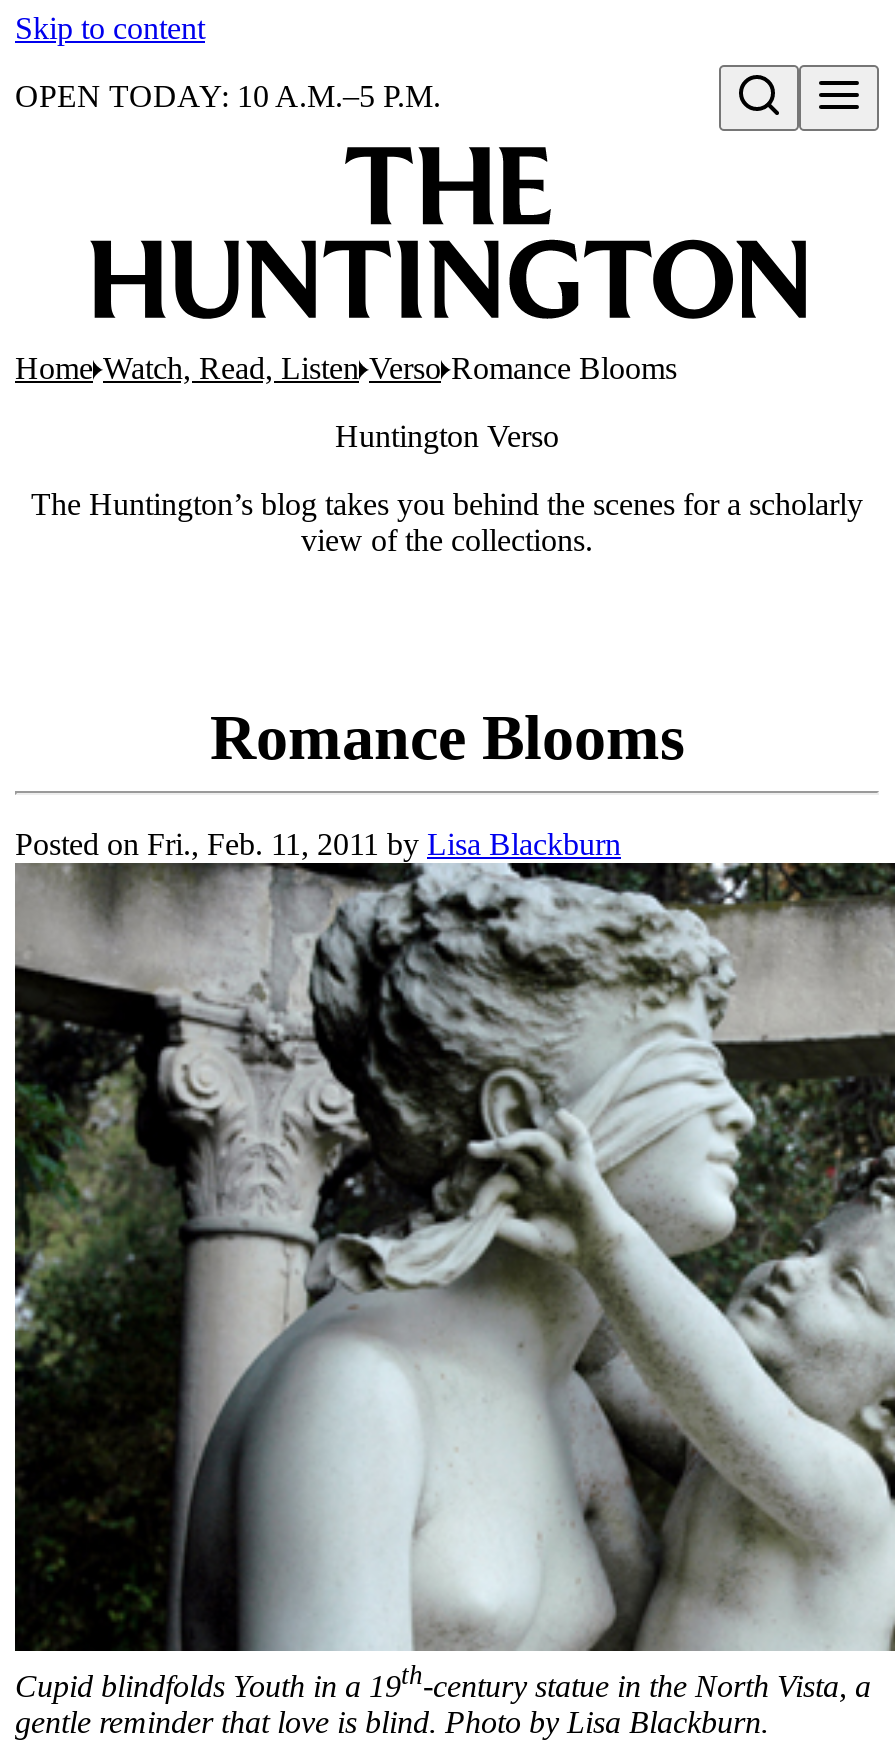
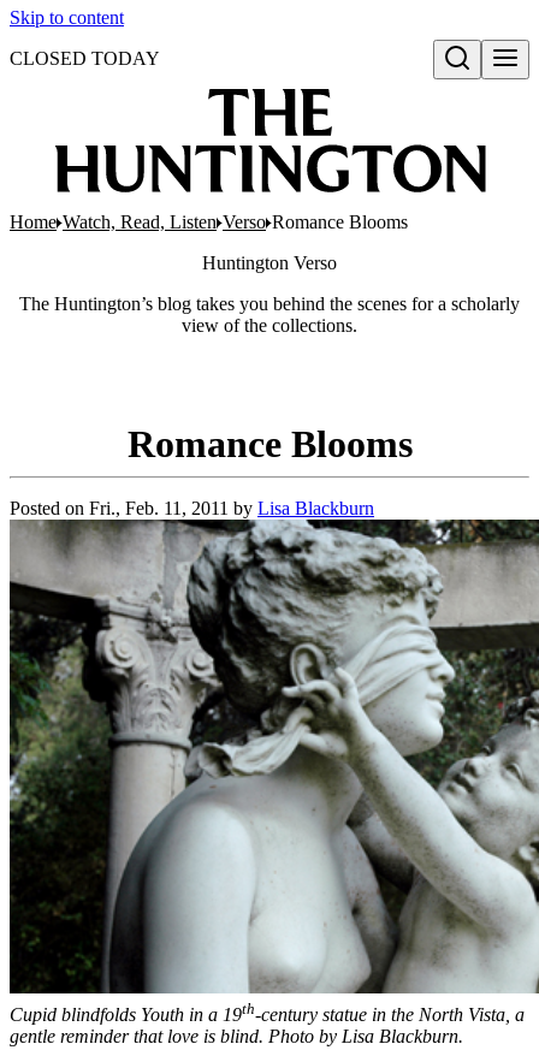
- OPEN TODAY: 10 A.M.–5 P.M.
+ CLOSED TODAY
